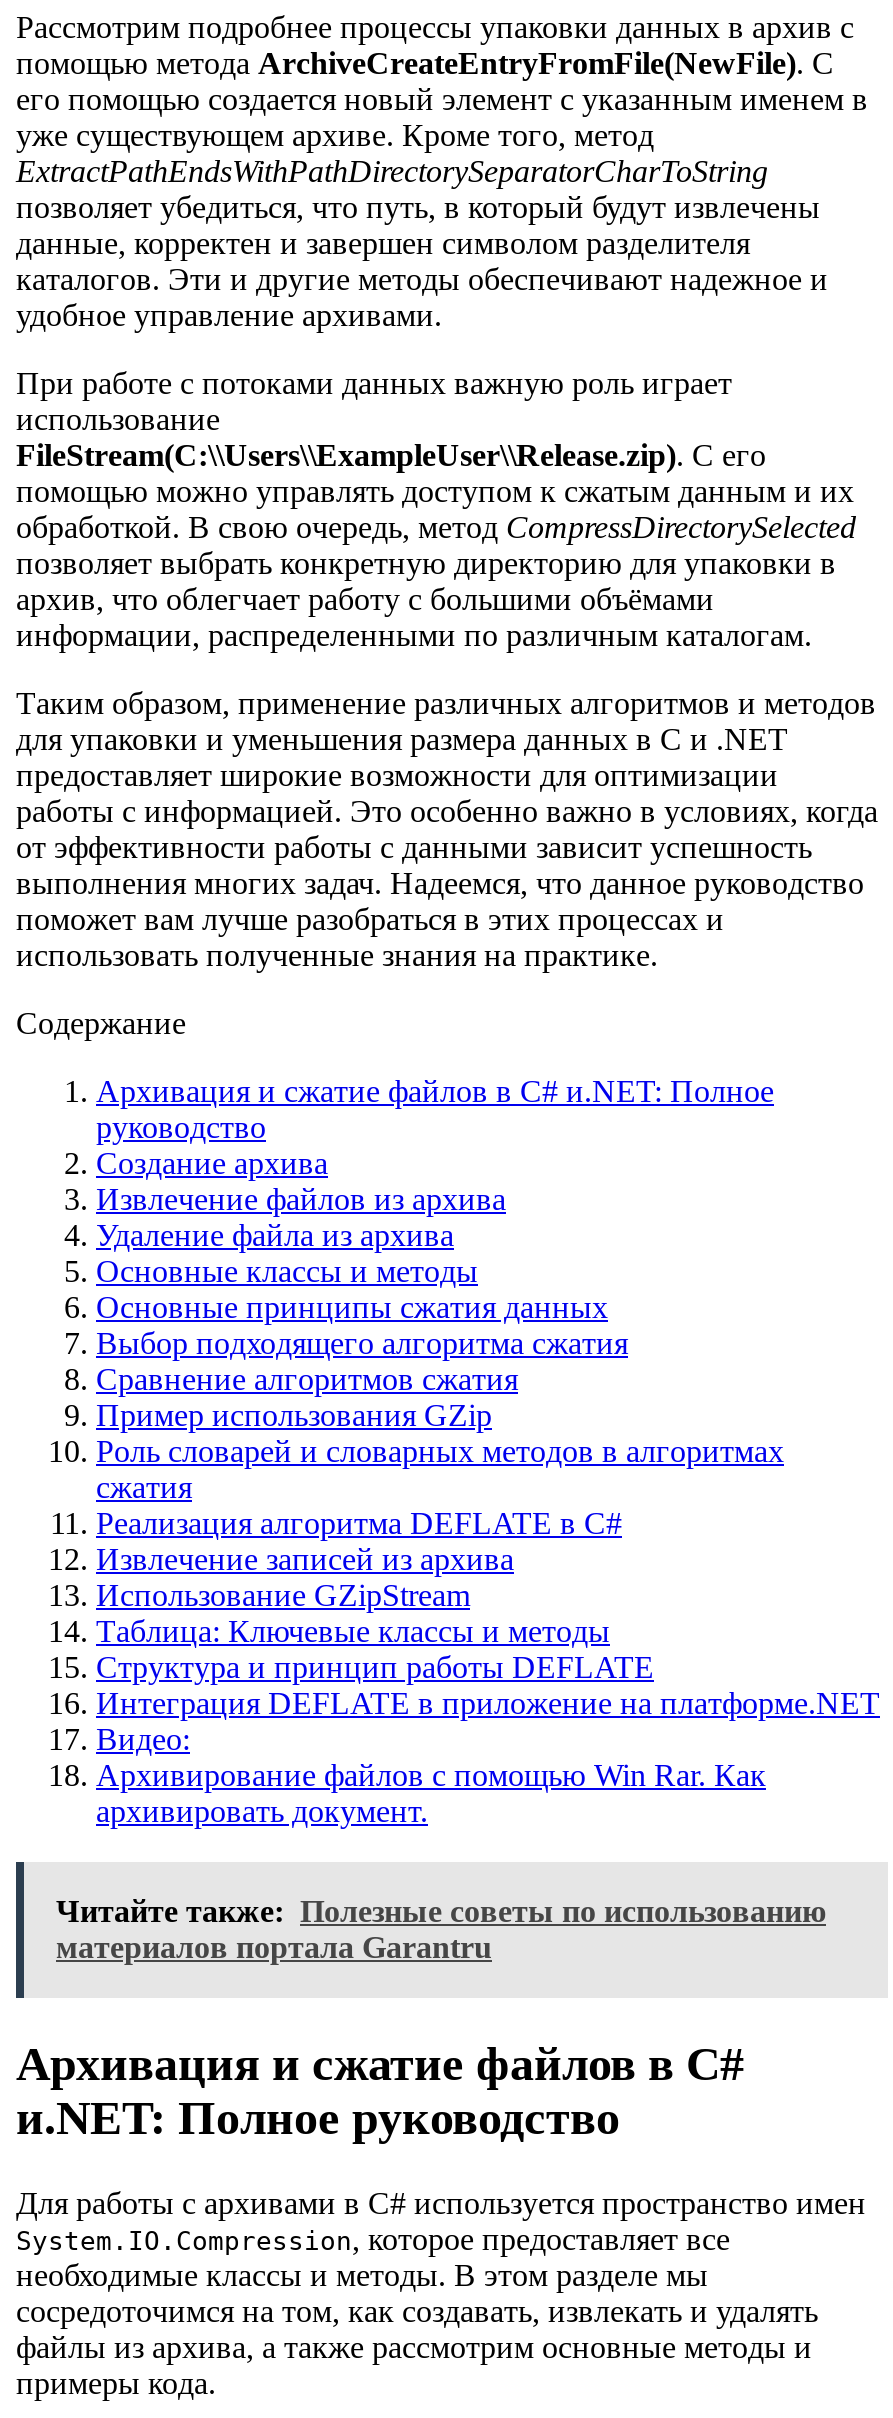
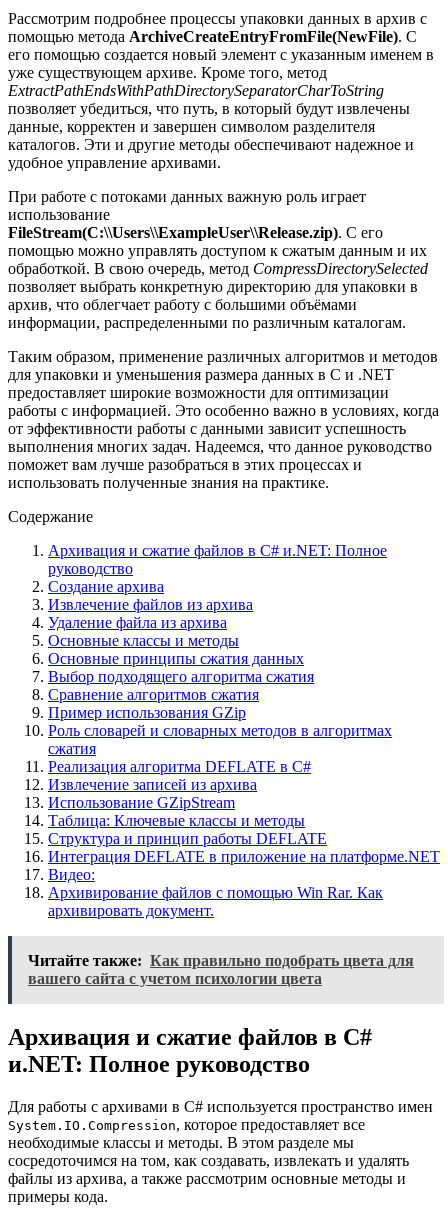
- Читайте также: Полезные советы по использованию
- материалов портала Garantru
+ Читайте также: Как правильно подобрать цвета для
+ вашего сайта с учетом психологии цвета
